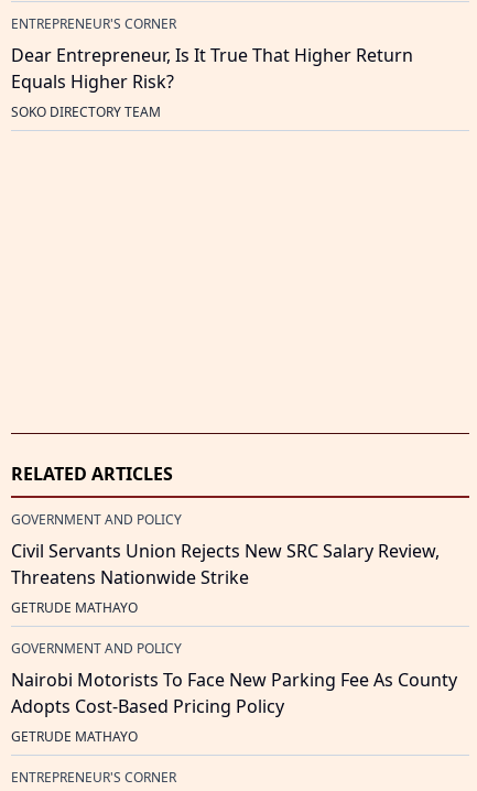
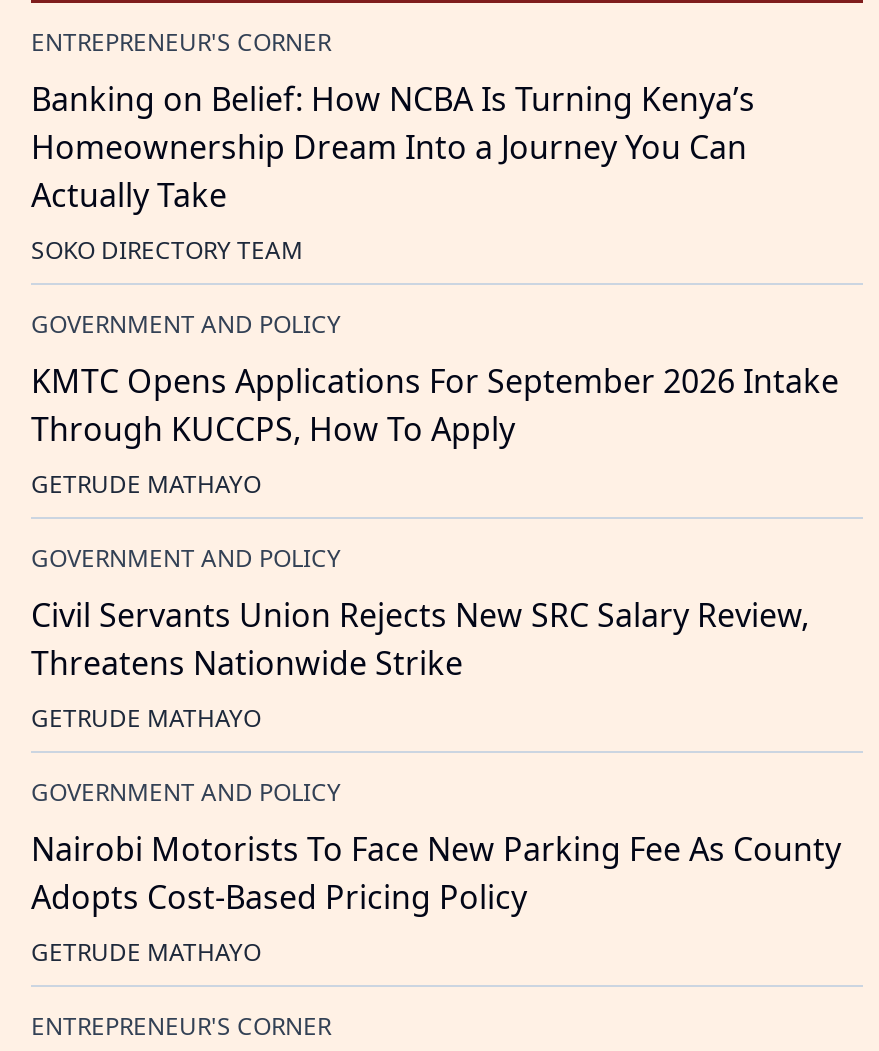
- Dear Entrepreneur, Is It True That Higher Return
- Equals Higher Risk?
+ Banking on Belief: How NCBA Is Turning Kenya’s
+ Homeownership Dream Into a Journey You Can
+ Actually Take

moved down: SOKO DIRECTORY TEAM

- RELATED ARTICLES
+ GOVERNMENT AND POLICY
+ KMTC Opens Applications For September 2026 Intake
+ Through KUCCPS, How To Apply
+ GETRUDE MATHAYO
